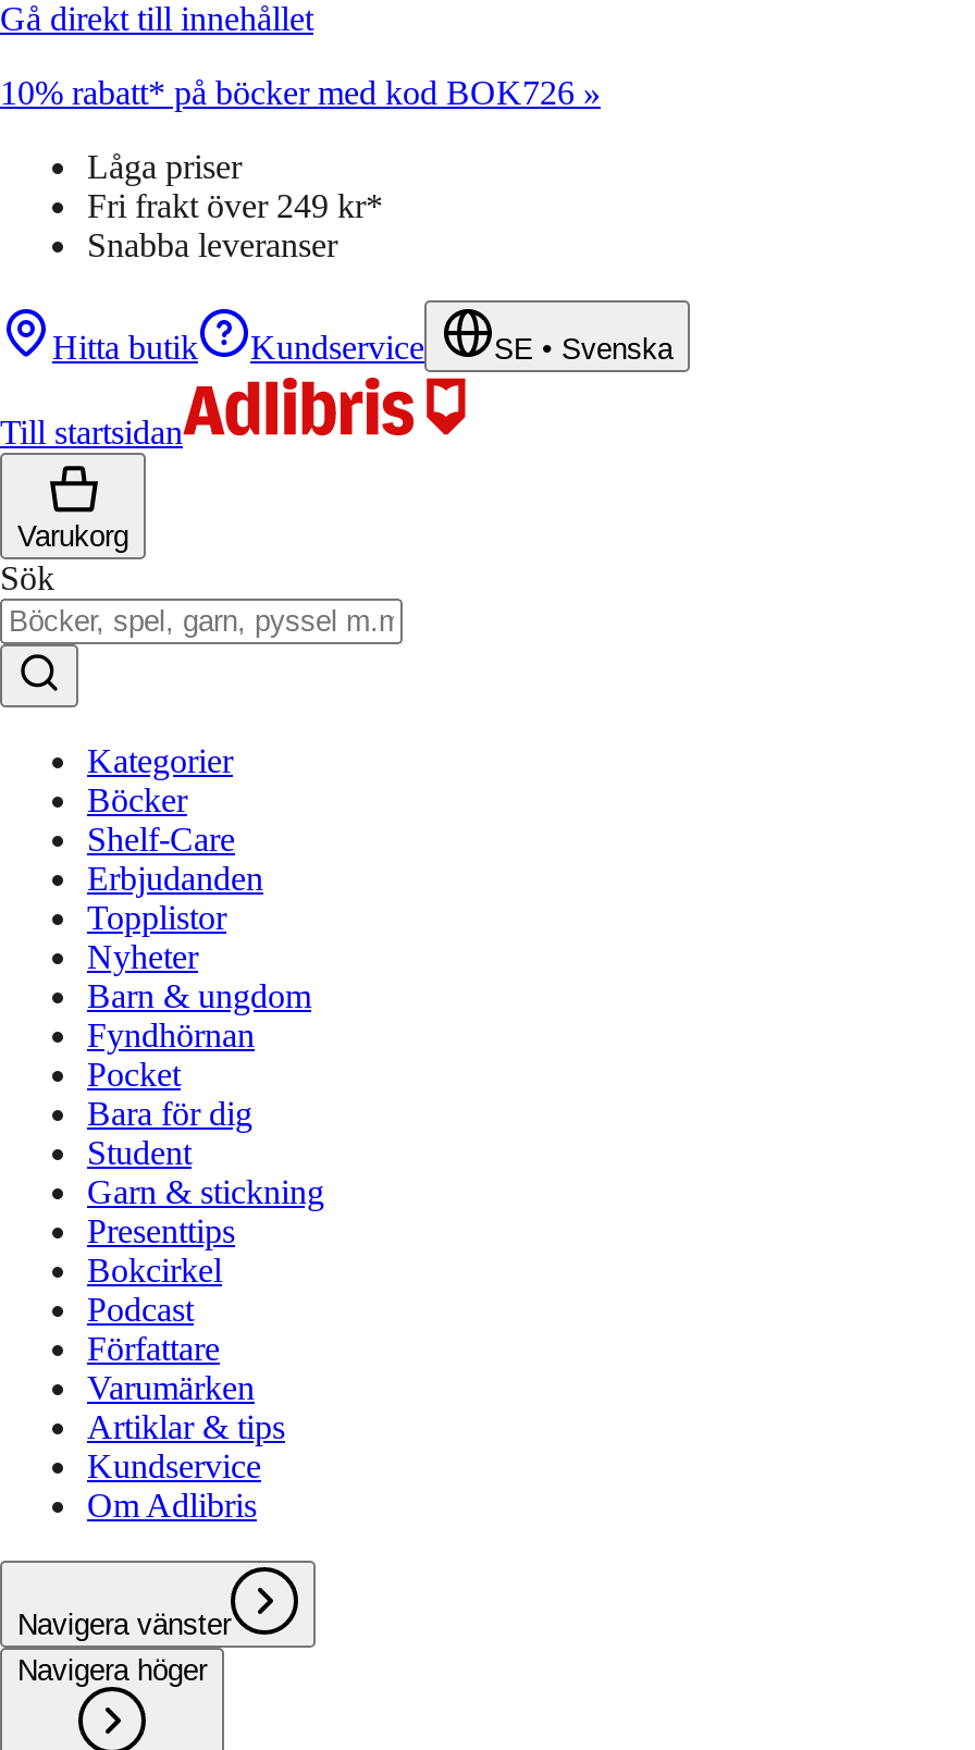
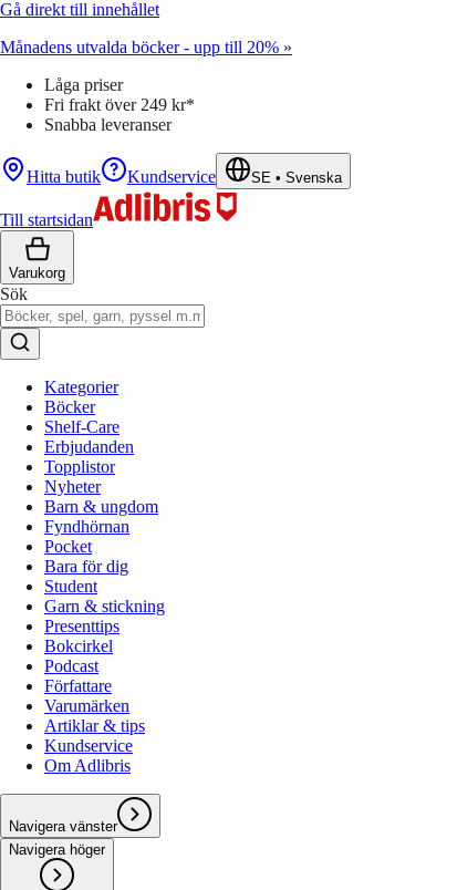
- 10% rabatt* på böcker med kod BOK726 »
+ Månadens utvalda böcker - upp till 20% »
